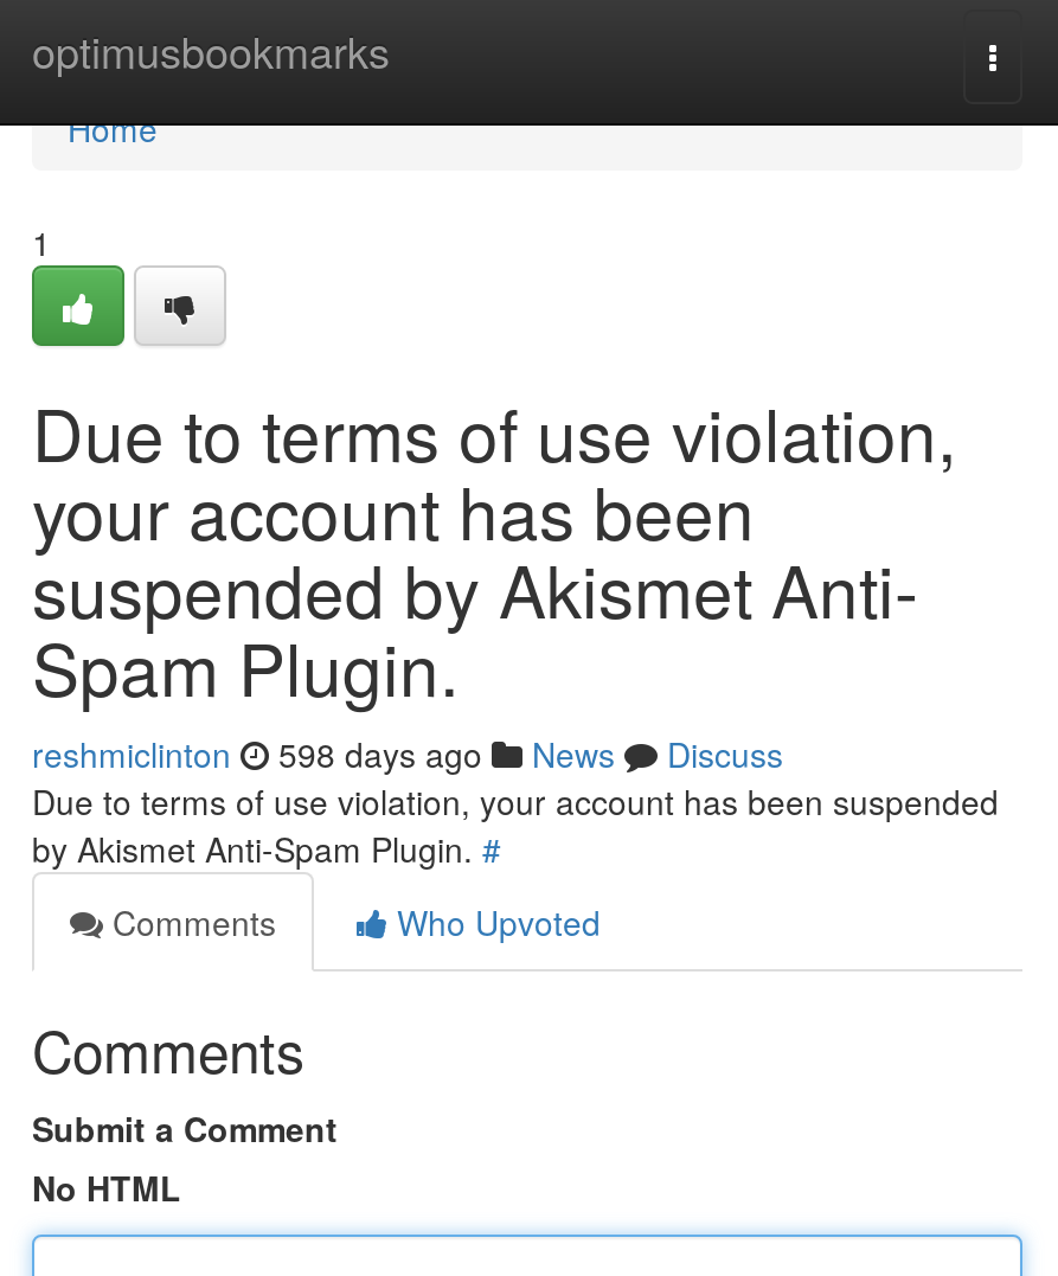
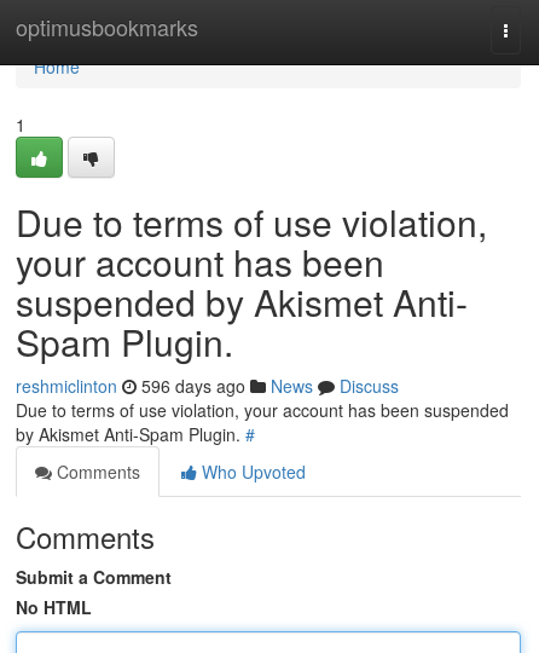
- reshmiclinton 598 days ago News Discuss
+ reshmiclinton 596 days ago News Discuss
